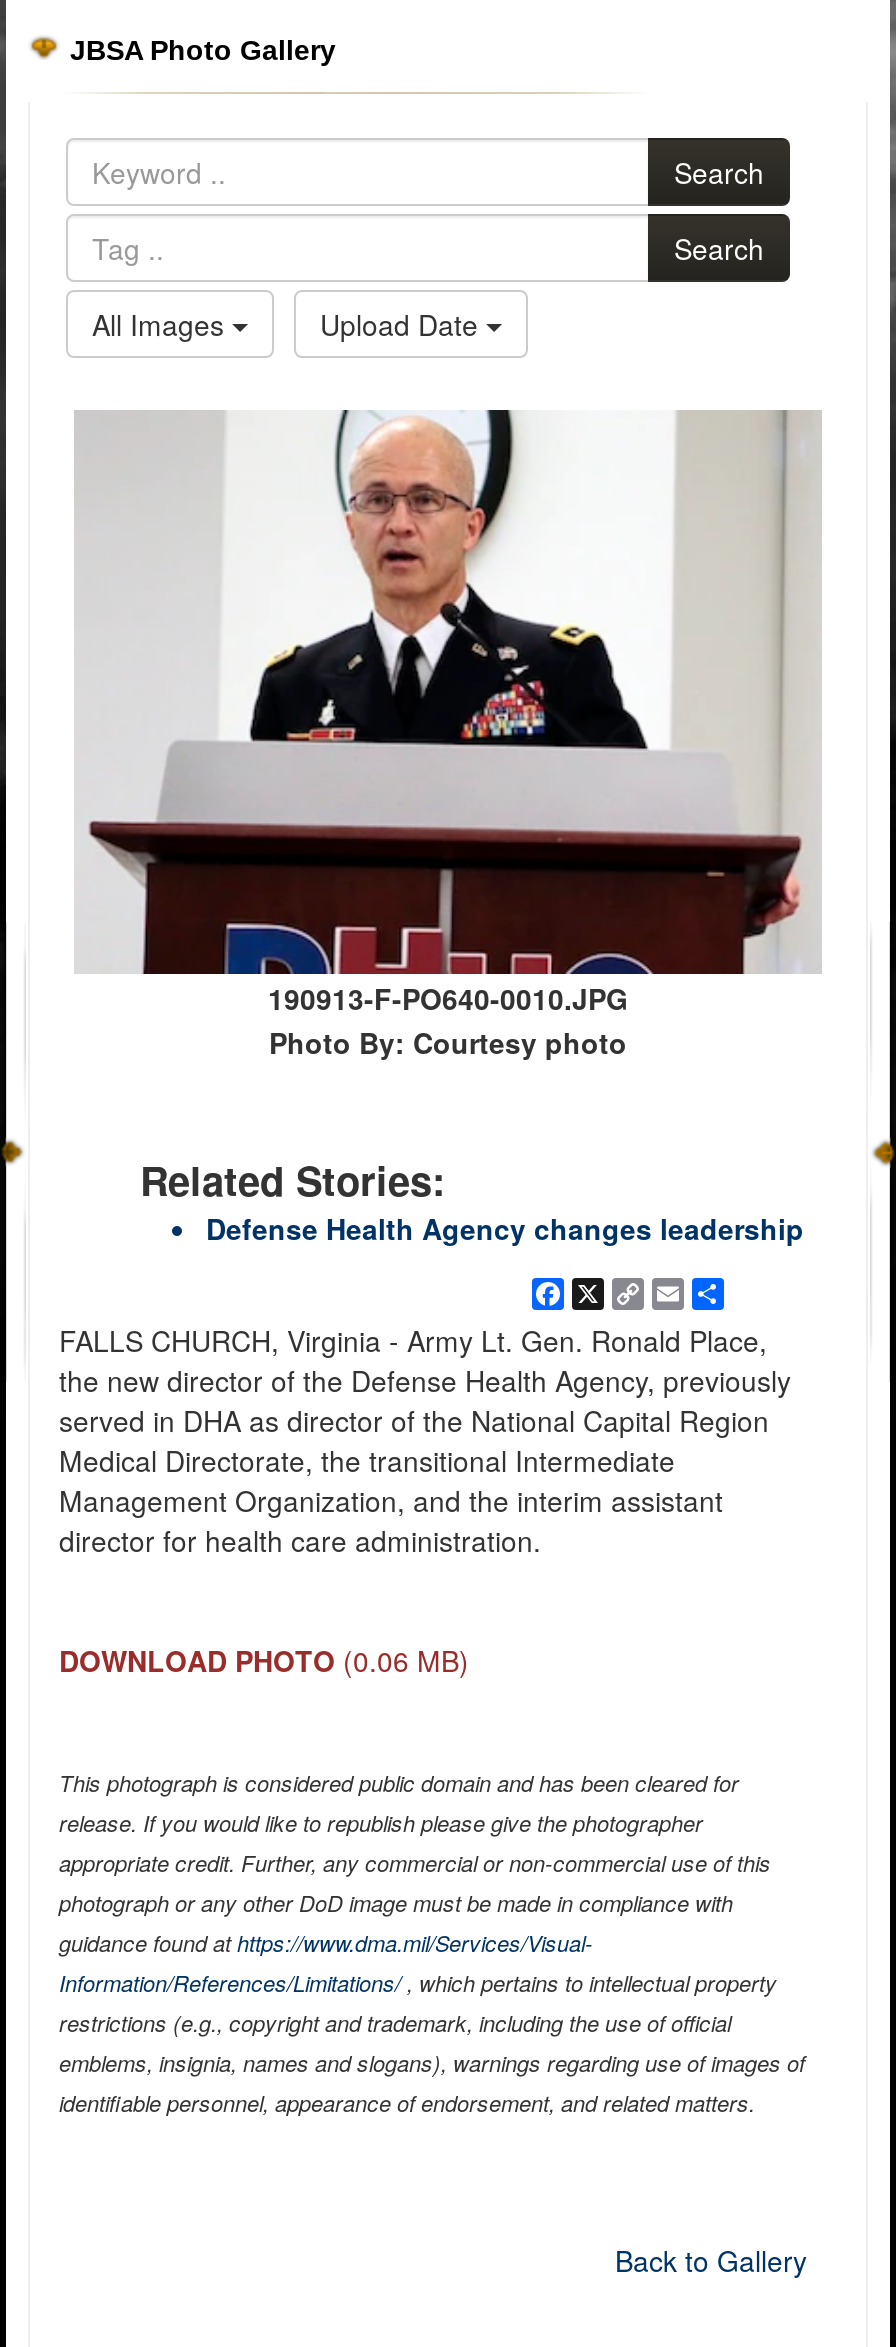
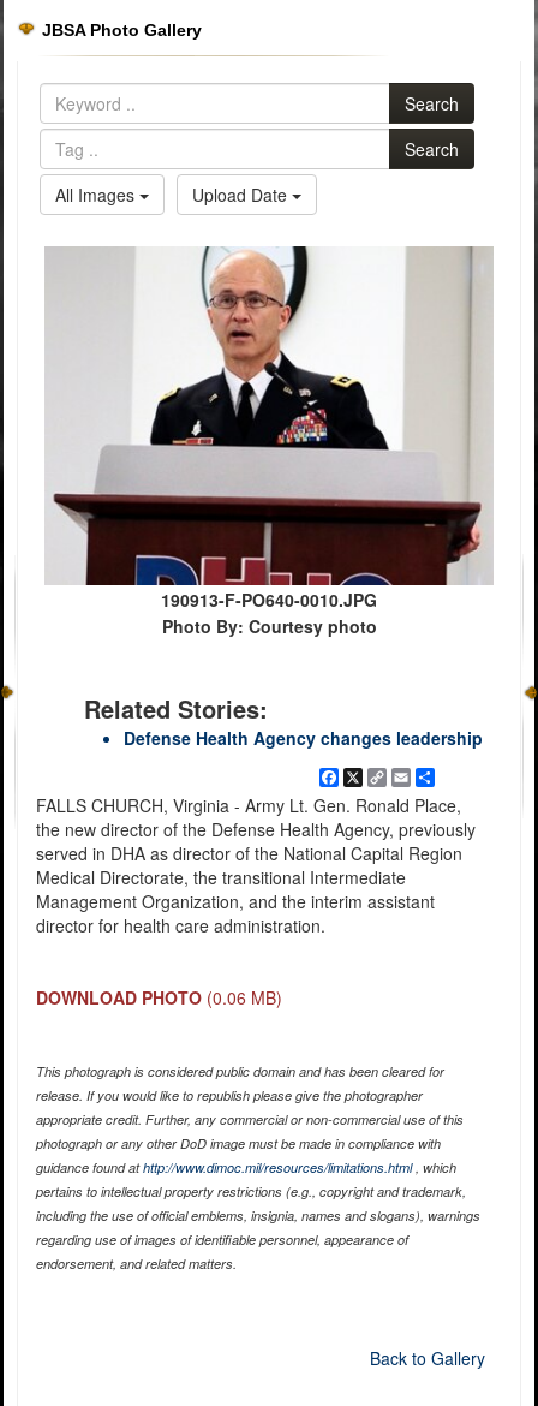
- guidance found athttps://www.dma.mil/Services/Visual-
- Information/References/Limitations/, which pertains to intellectual property
- restrictions (e.g., copyright and trademark, including the use of official
- emblems, insignia, names and slogans), warnings regarding use of images of
- identifiable personnel, appearance of endorsement, and related matters.
+ guidance found athttp://www.dimoc.mil/resources/limitations.html, which
+ pertains to intellectual property restrictions (e.g., copyright and trademark,
+ including the use of official emblems, insignia, names and slogans), warnings
+ regarding use of images of identifiable personnel, appearance of
+ endorsement, and related matters.
